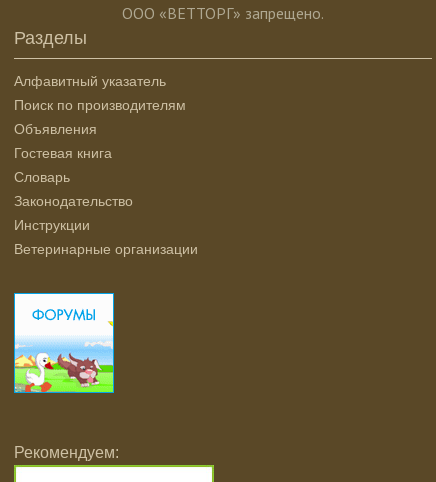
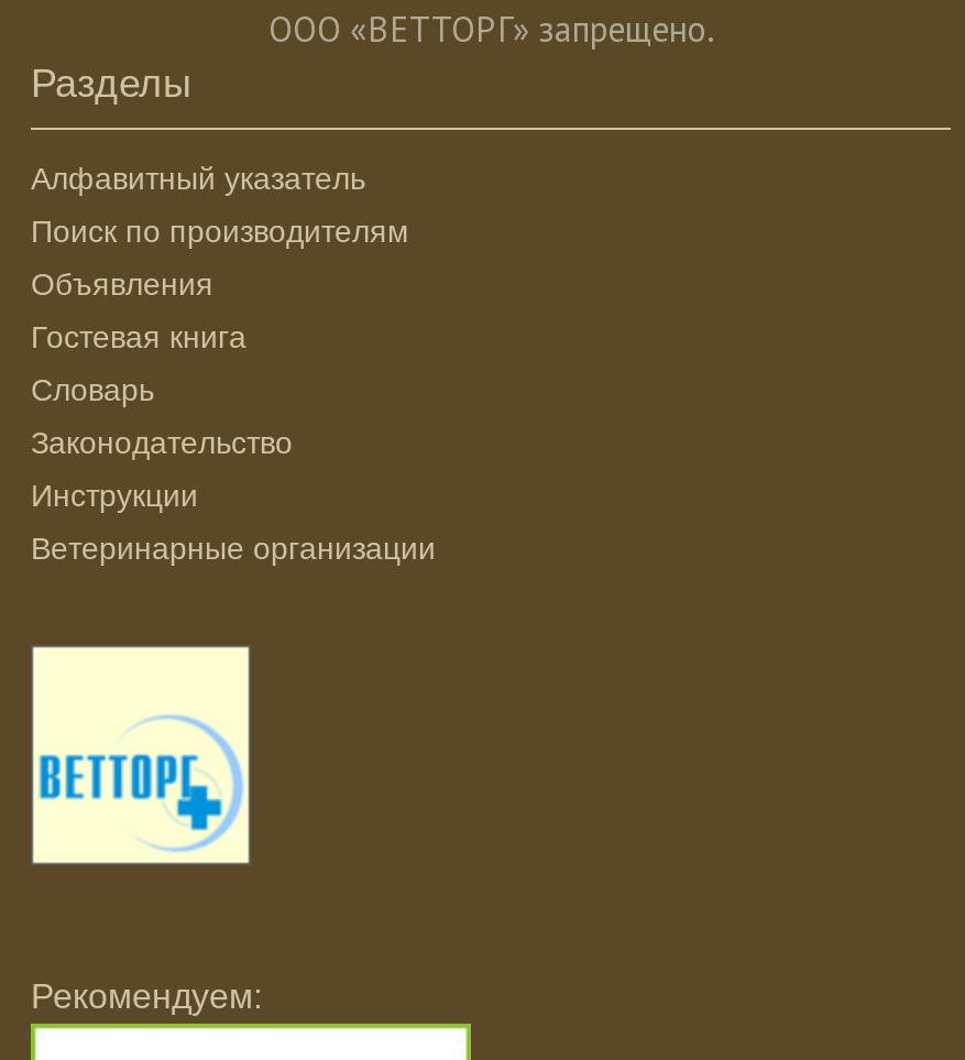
- [image]
+ [image]
